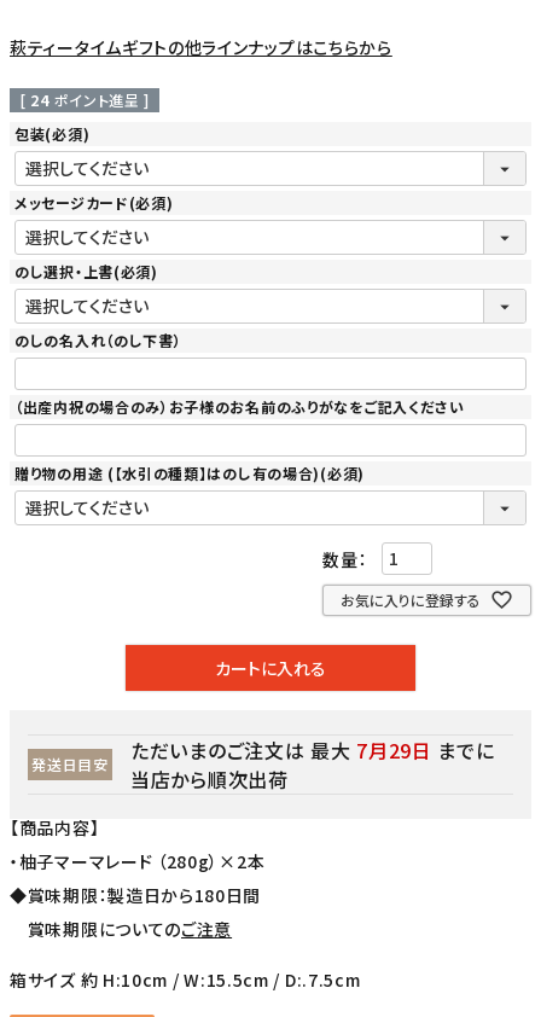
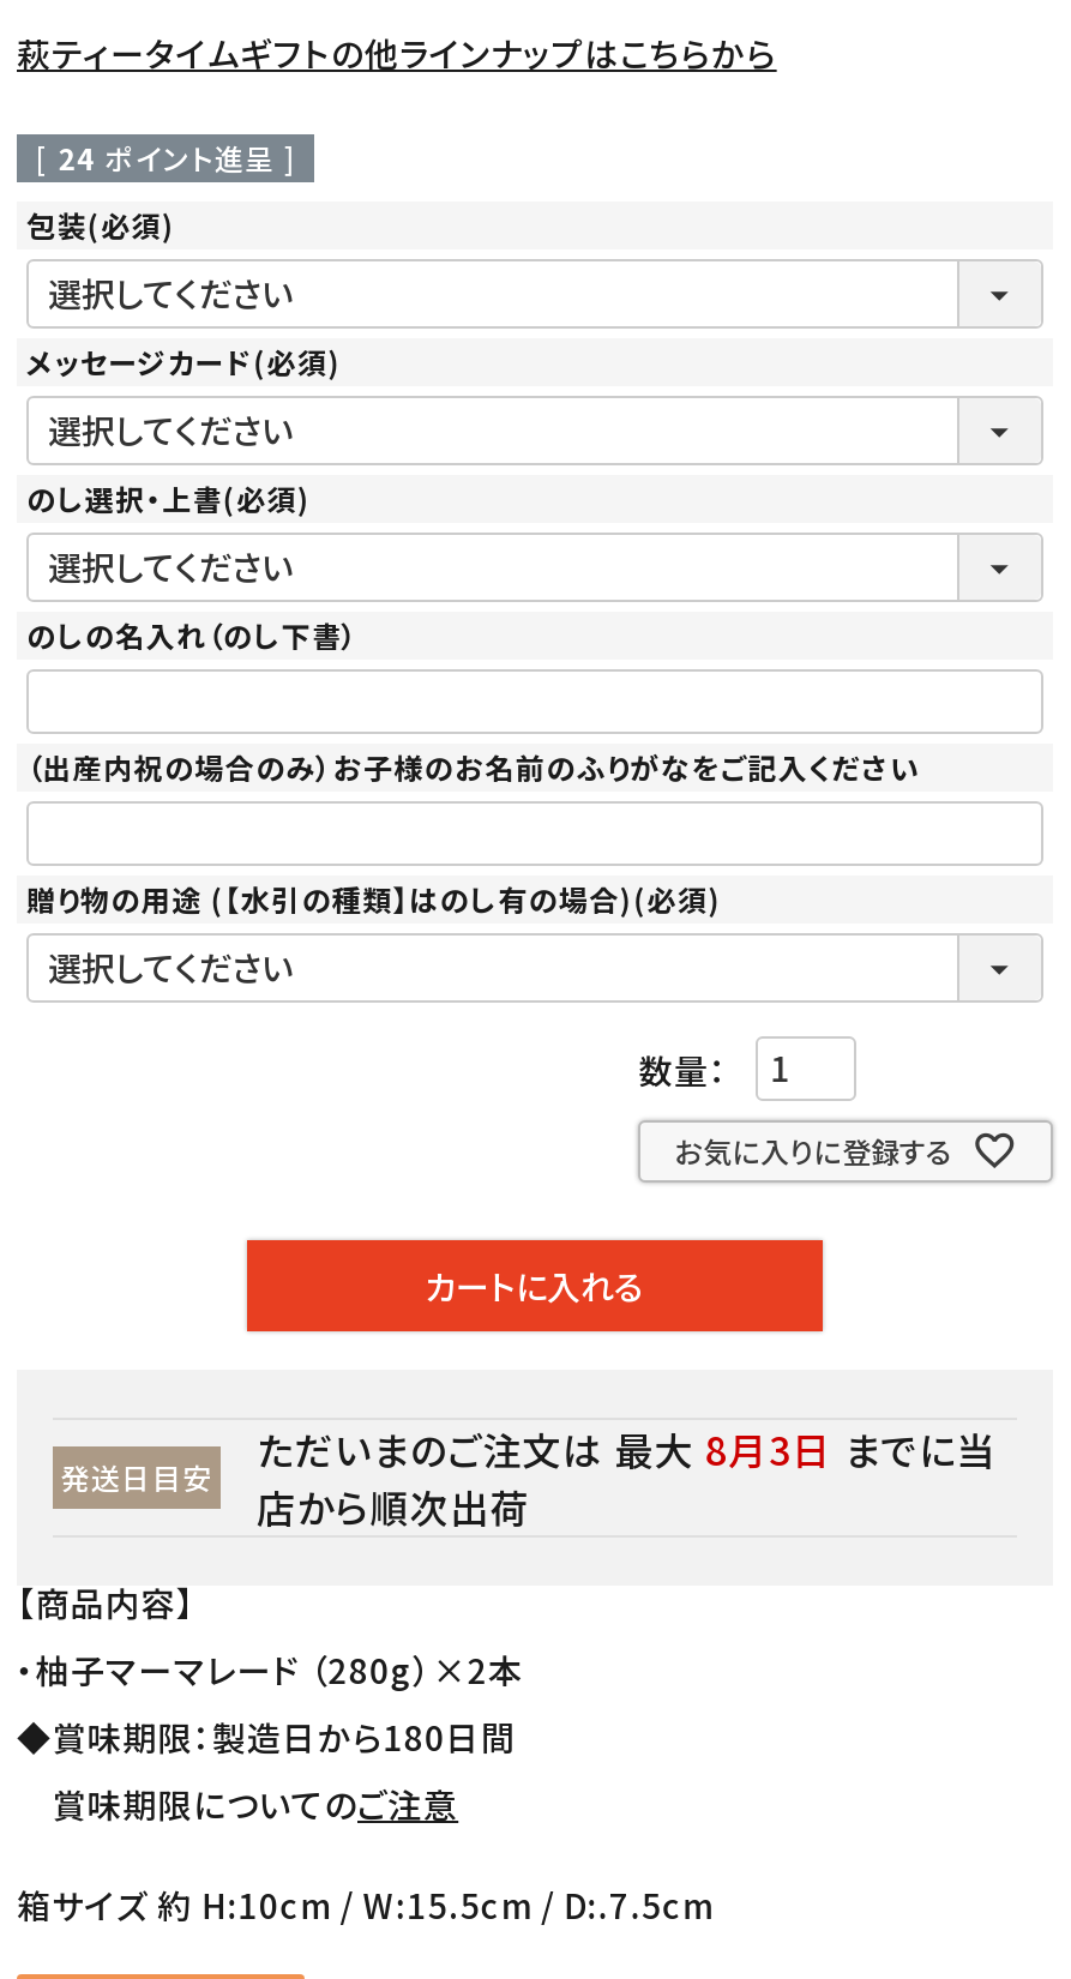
- ただいまのご注文は 最大 7月29日までに
- 当店から順次出荷
+ ただいまのご注文は 最大 8月3日までに当
+ 店から順次出荷
